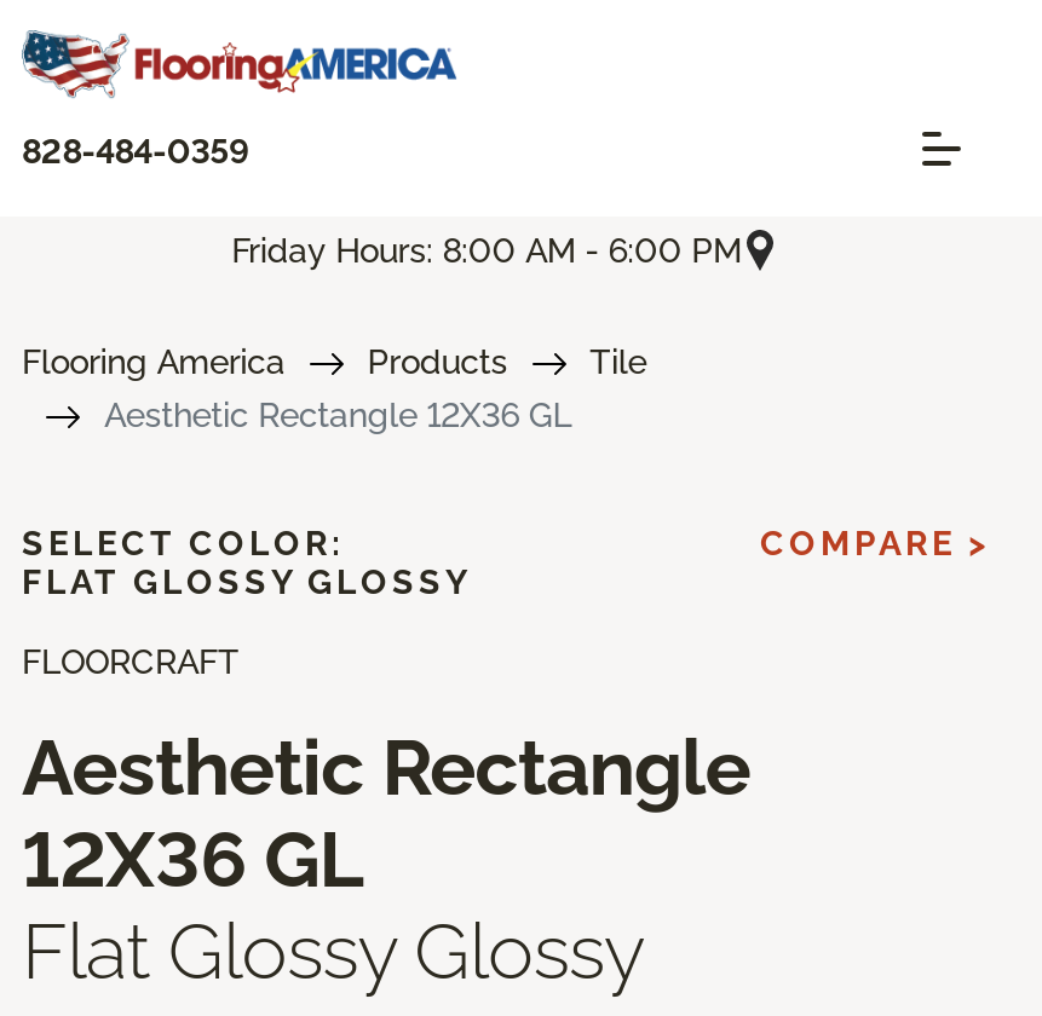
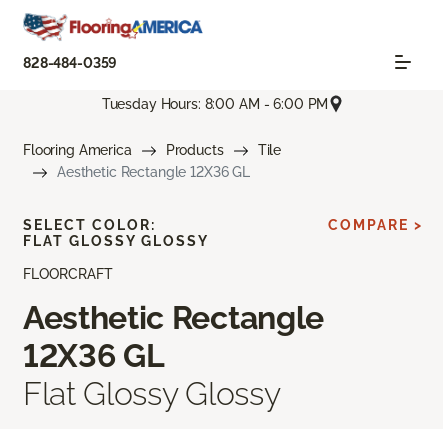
- Friday Hours: 8:00 AM - 6:00 PM
+ Tuesday Hours: 8:00 AM - 6:00 PM
